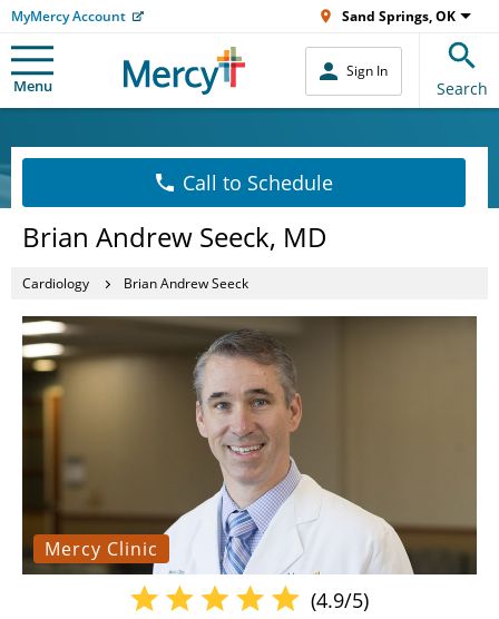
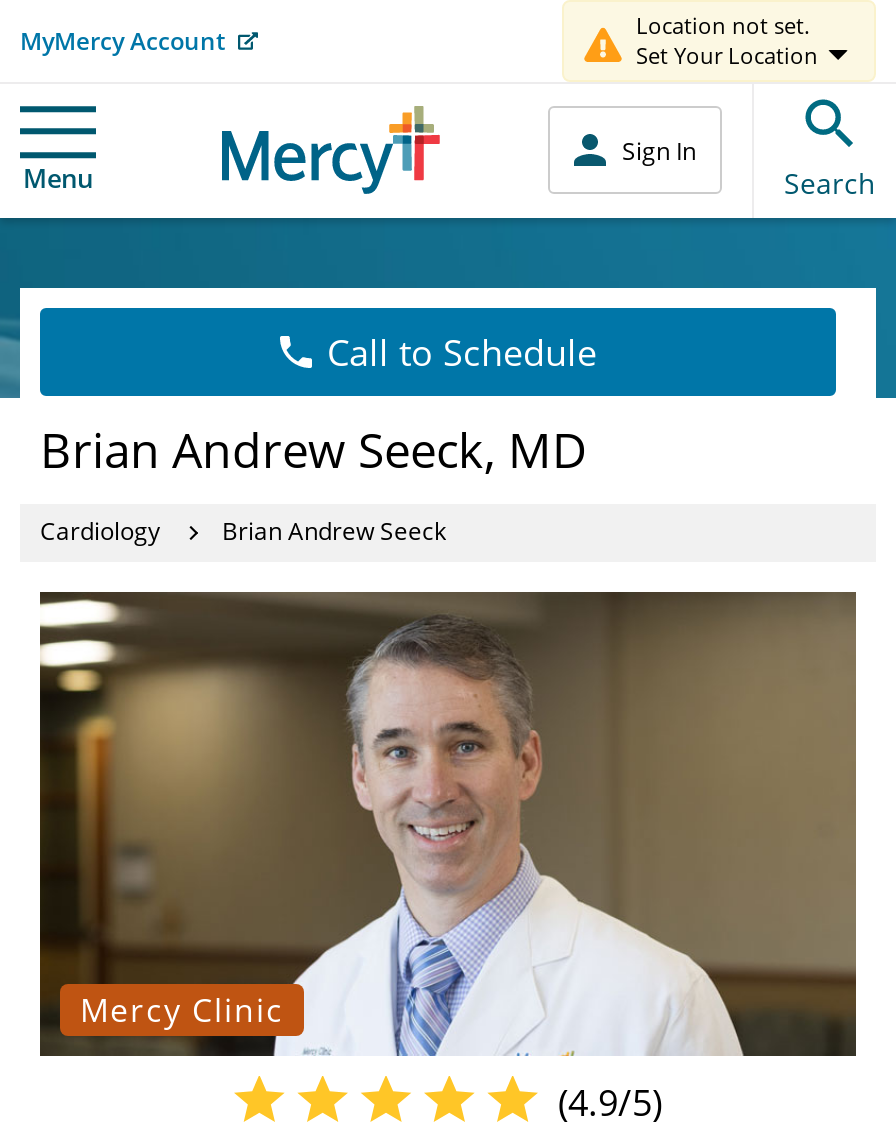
- Sand Springs, OK
+ Location not set.
+ Set Your Location
